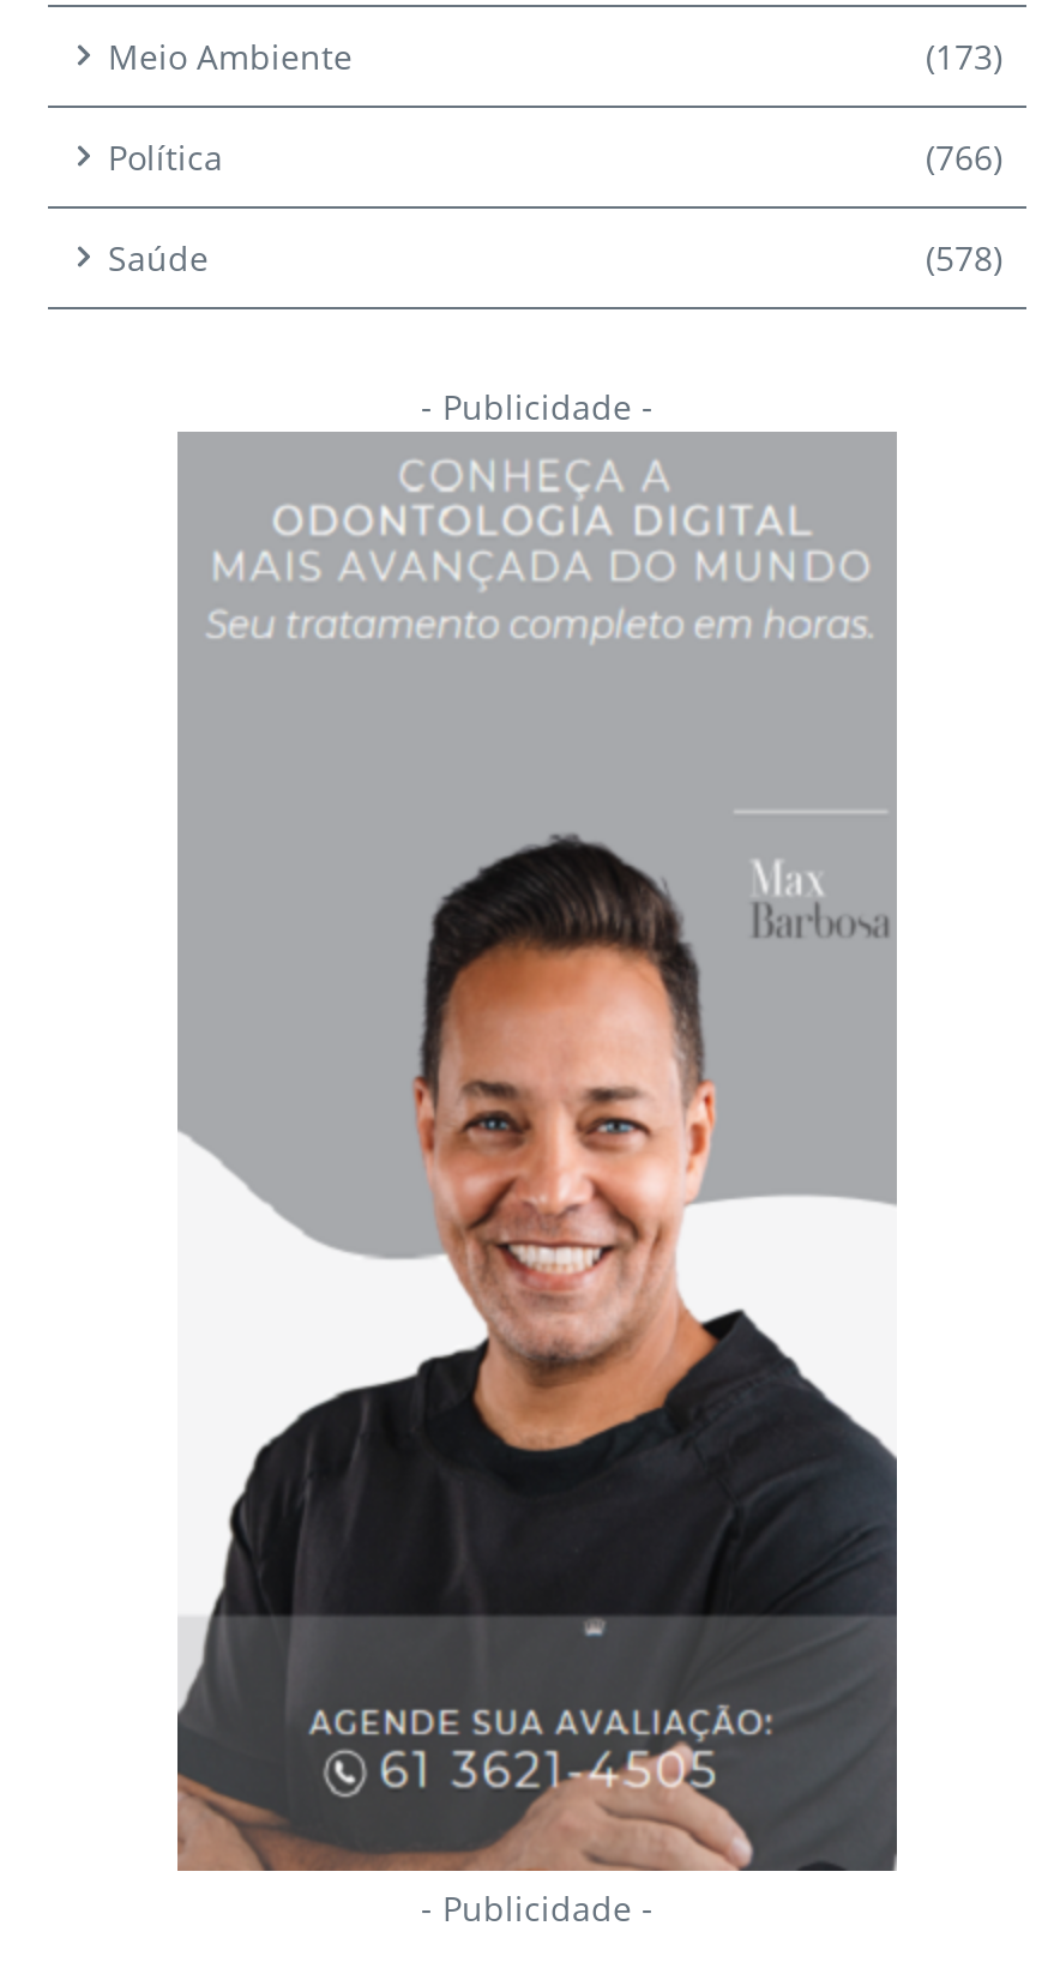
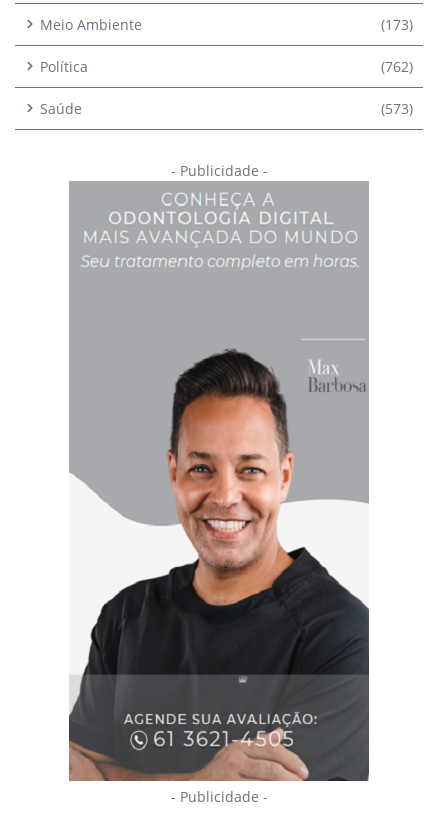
- (766)
+ (762)

- (578)
+ (573)
